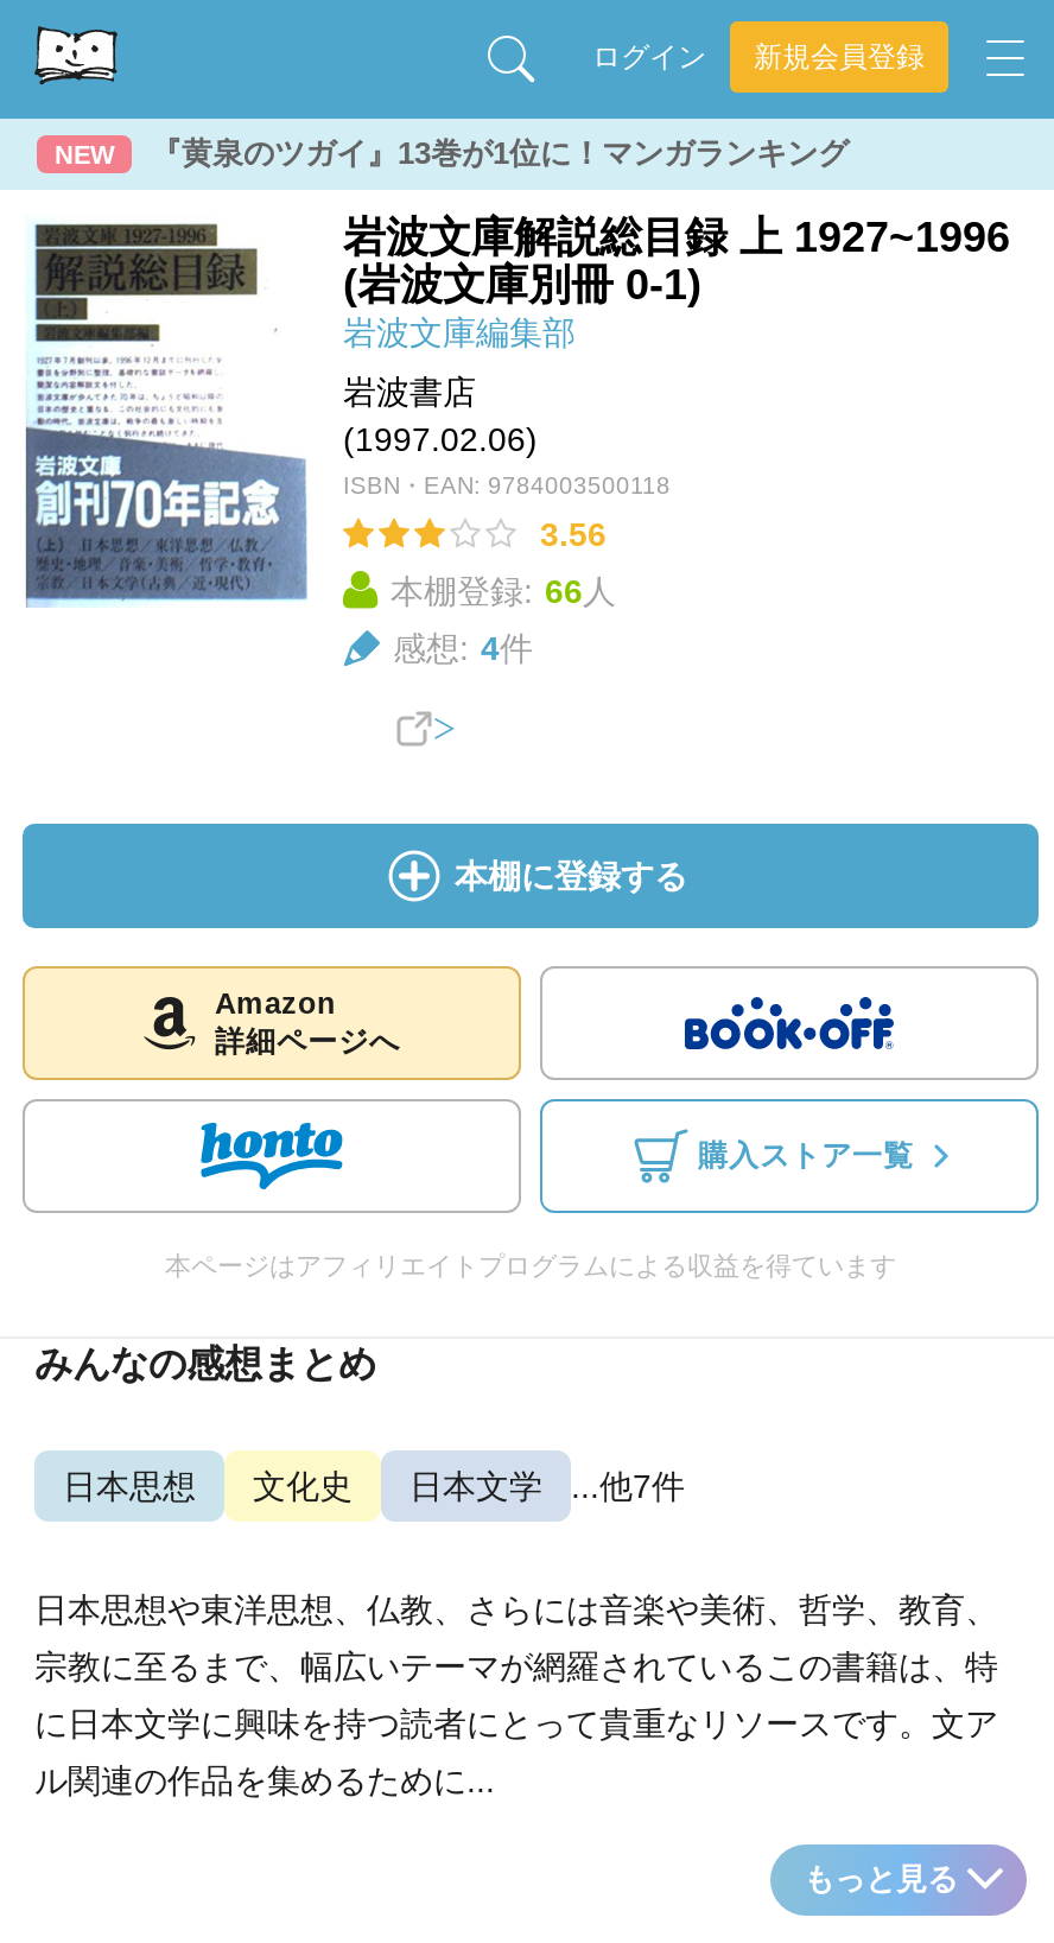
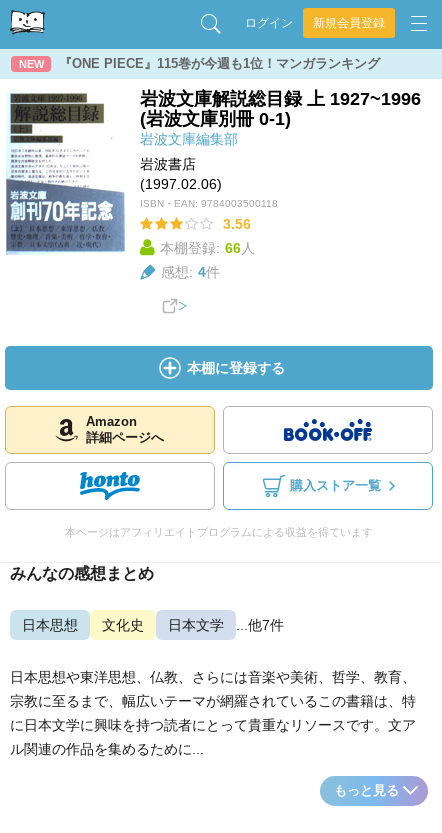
- 『黄泉のツガイ』13巻が1位に！マンガランキング
+ 『ONE PIECE』115巻が今週も1位！マンガランキング
